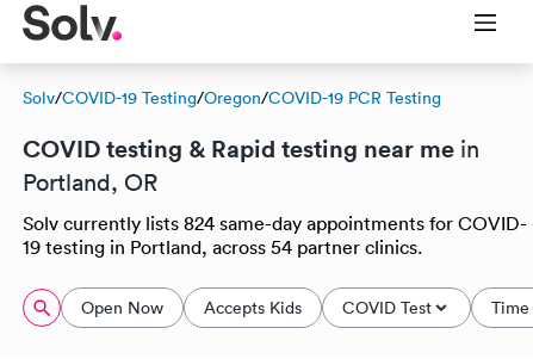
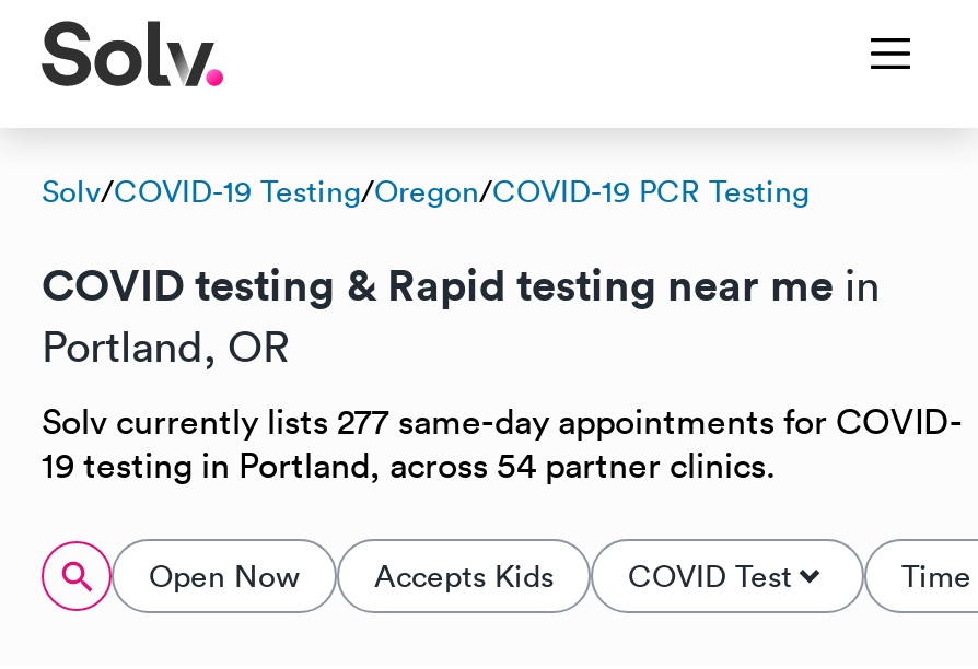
- Solv currently lists 824 same-day appointments for COVID-
+ Solv currently lists 277 same-day appointments for COVID-
